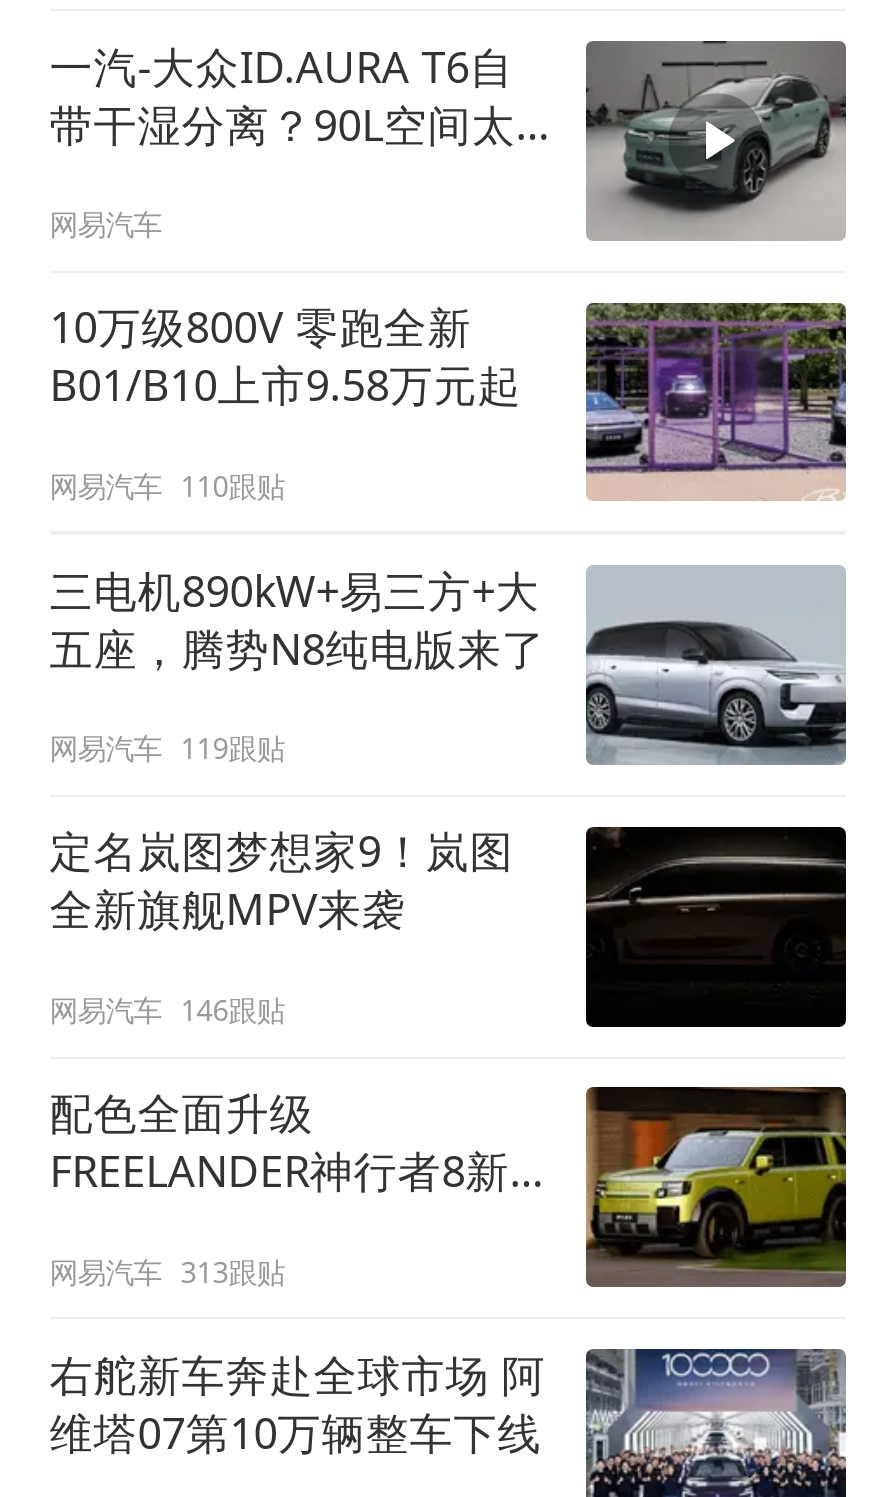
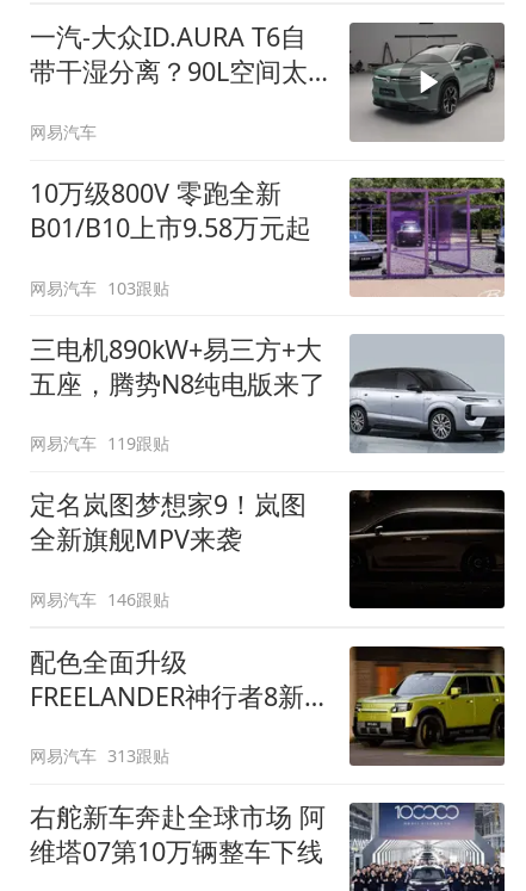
- 网易汽车 110跟贴
+ 网易汽车 103跟贴
